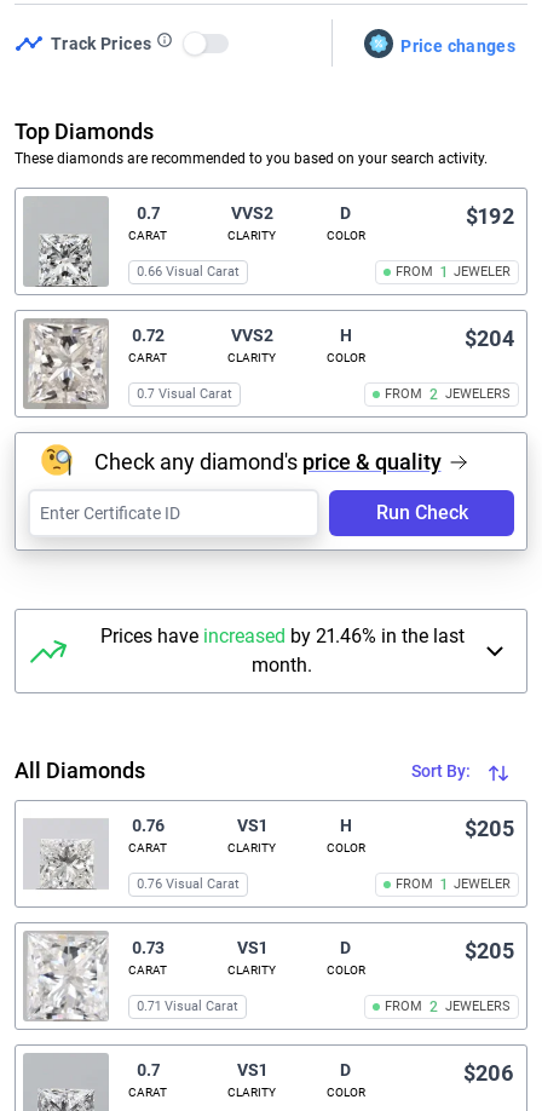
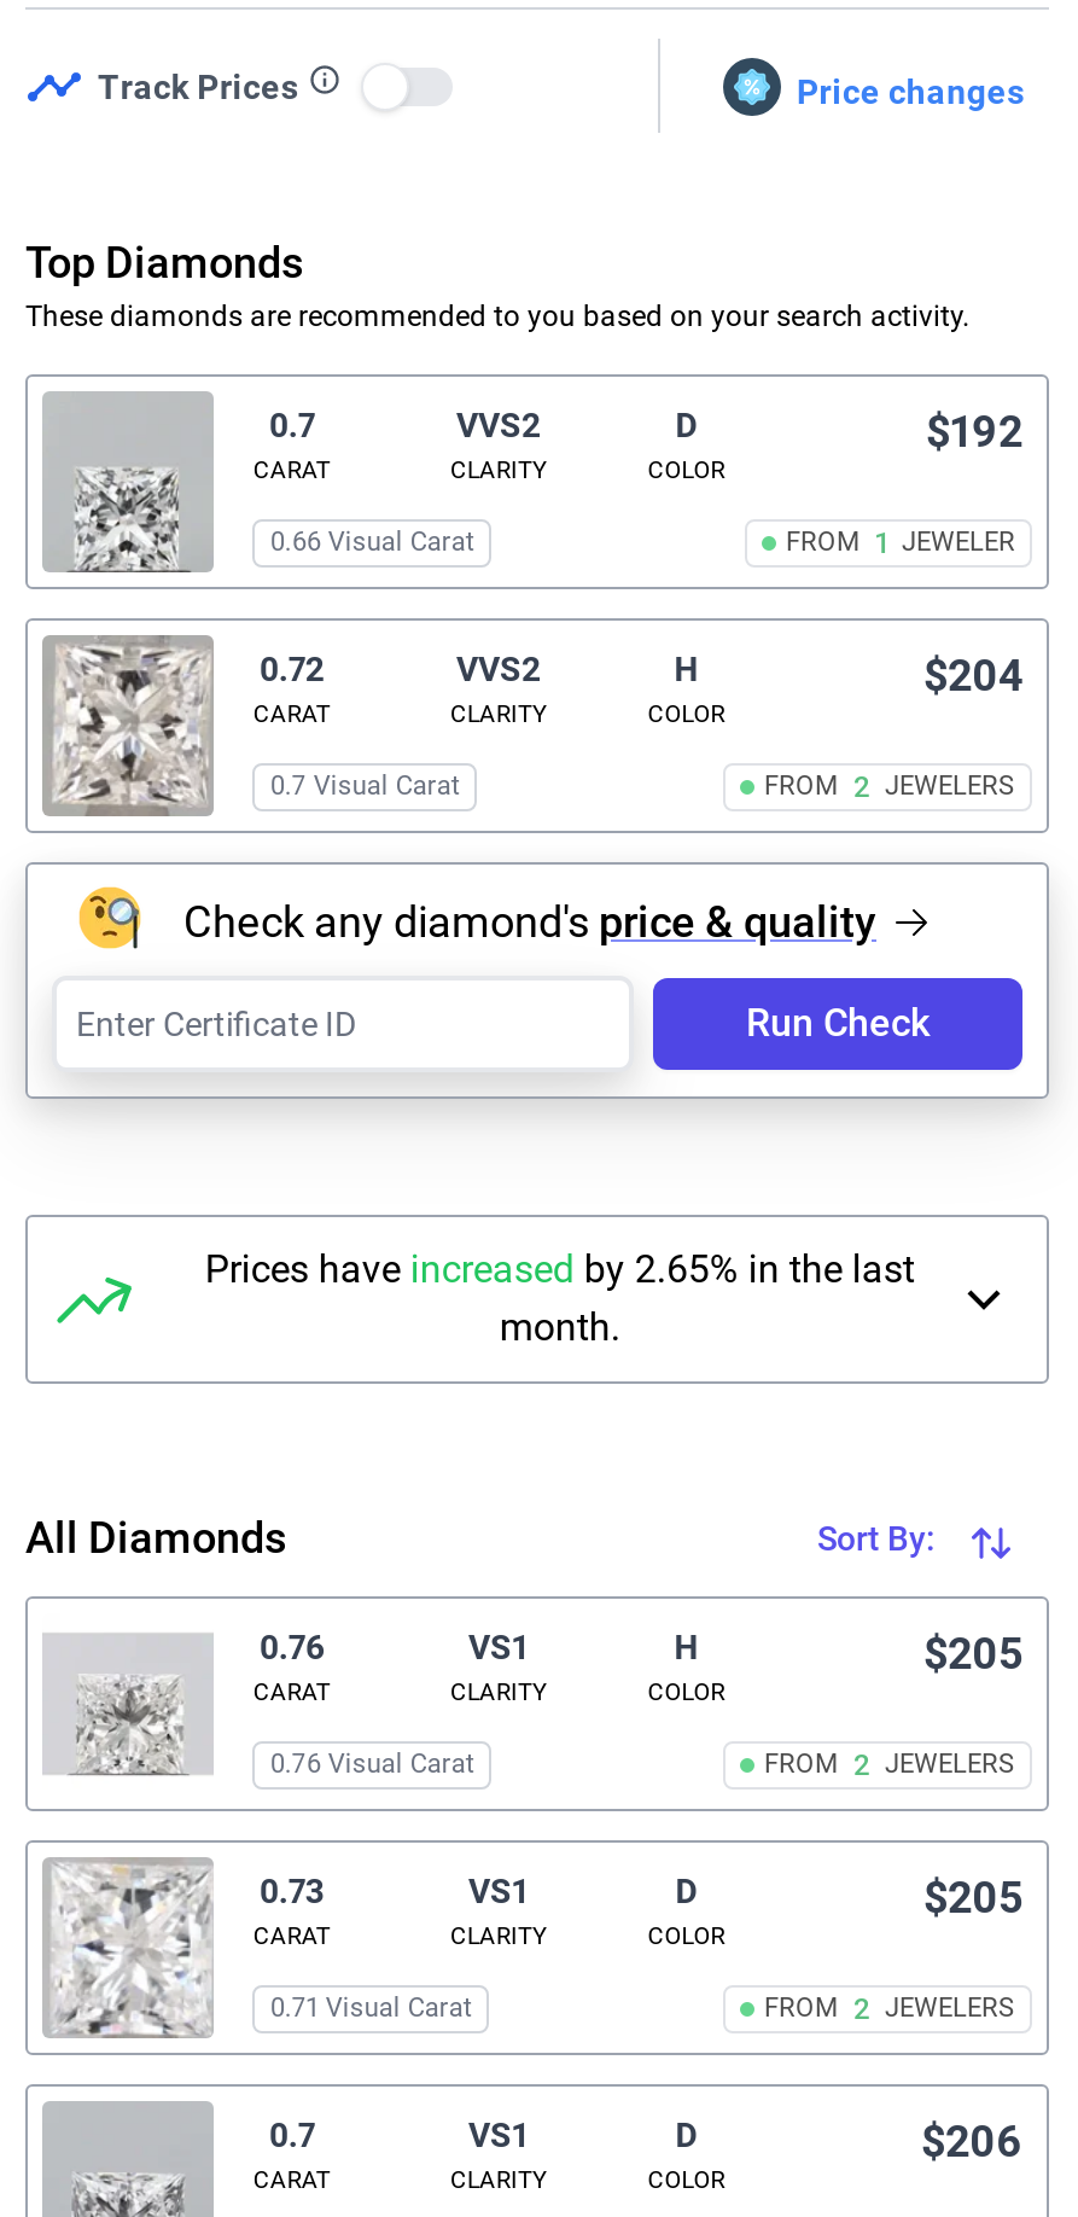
- Prices have increased by 21.46% in the last
+ Prices have increased by 2.65% in the last

- FROM 1 JEWELER
+ FROM 2 JEWELERS
